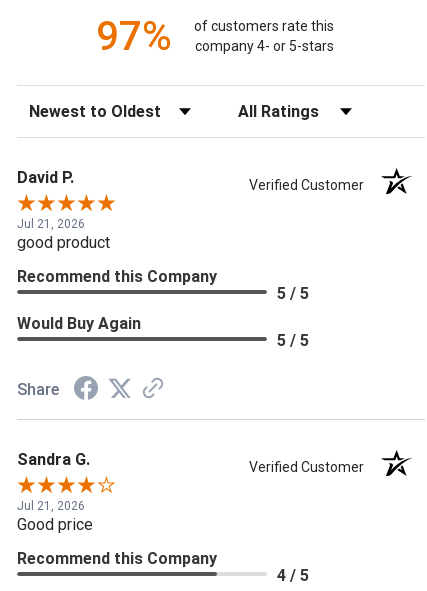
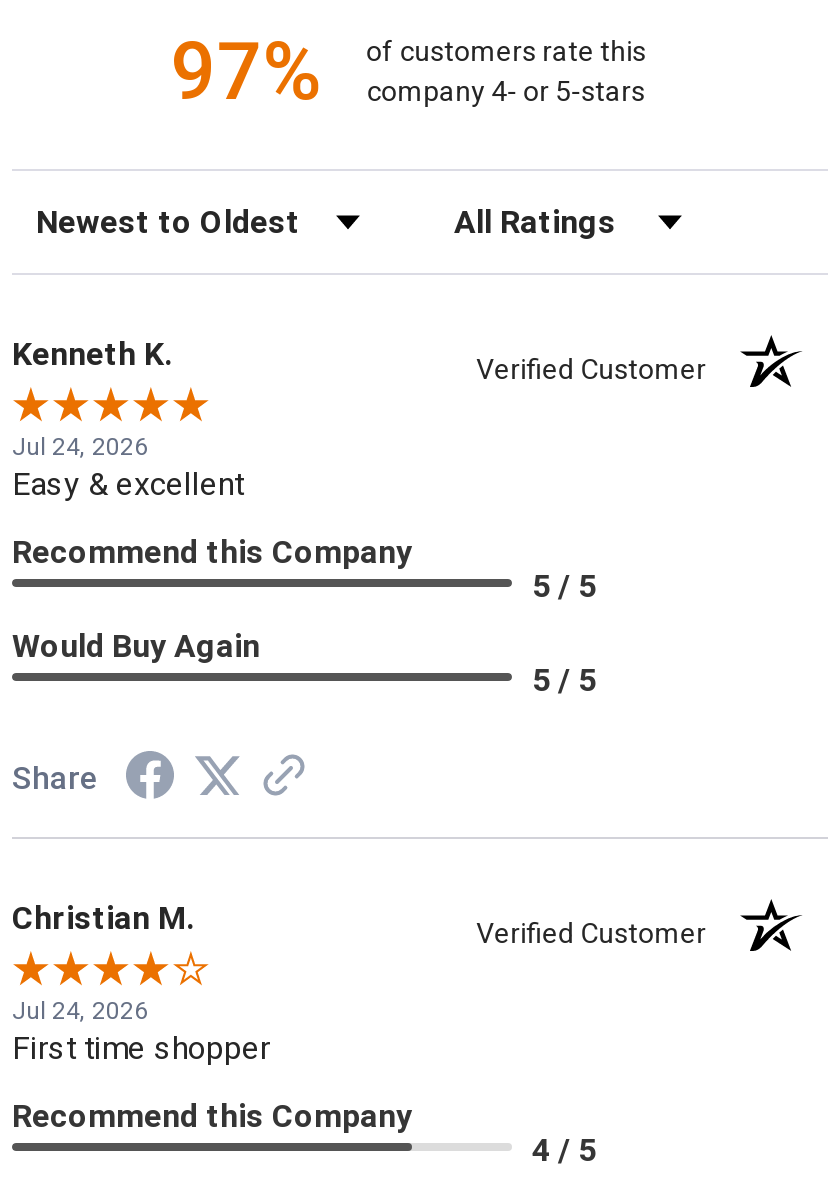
- David P.
+ Kenneth K.

- Jul 21, 2026
- good product
+ Jul 24, 2026
+ Easy & excellent

- Sandra G.
+ Christian M.

- Jul 21, 2026
- Good price
+ Jul 24, 2026
+ First time shopper
